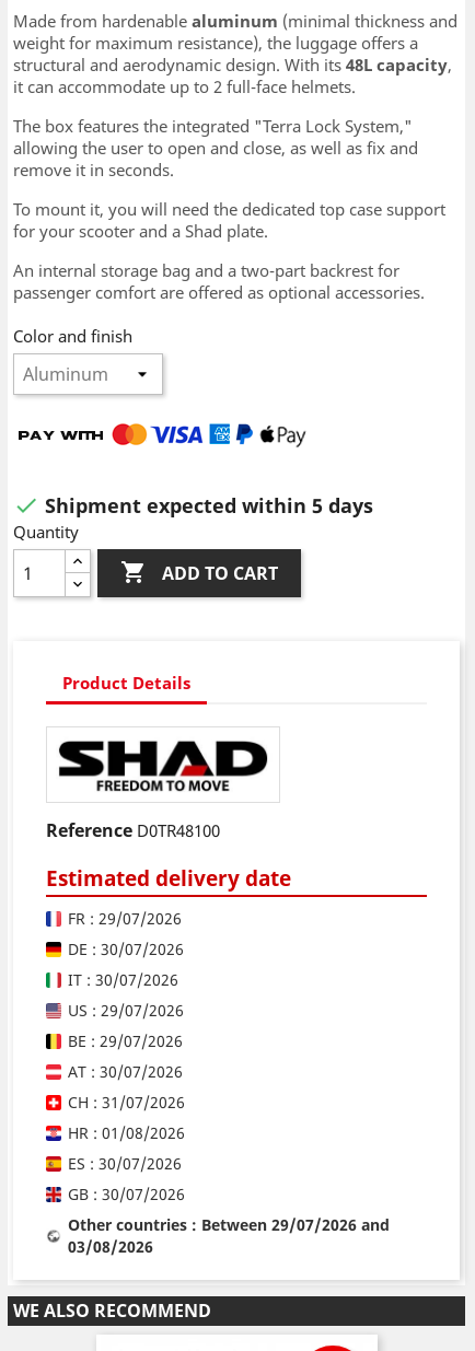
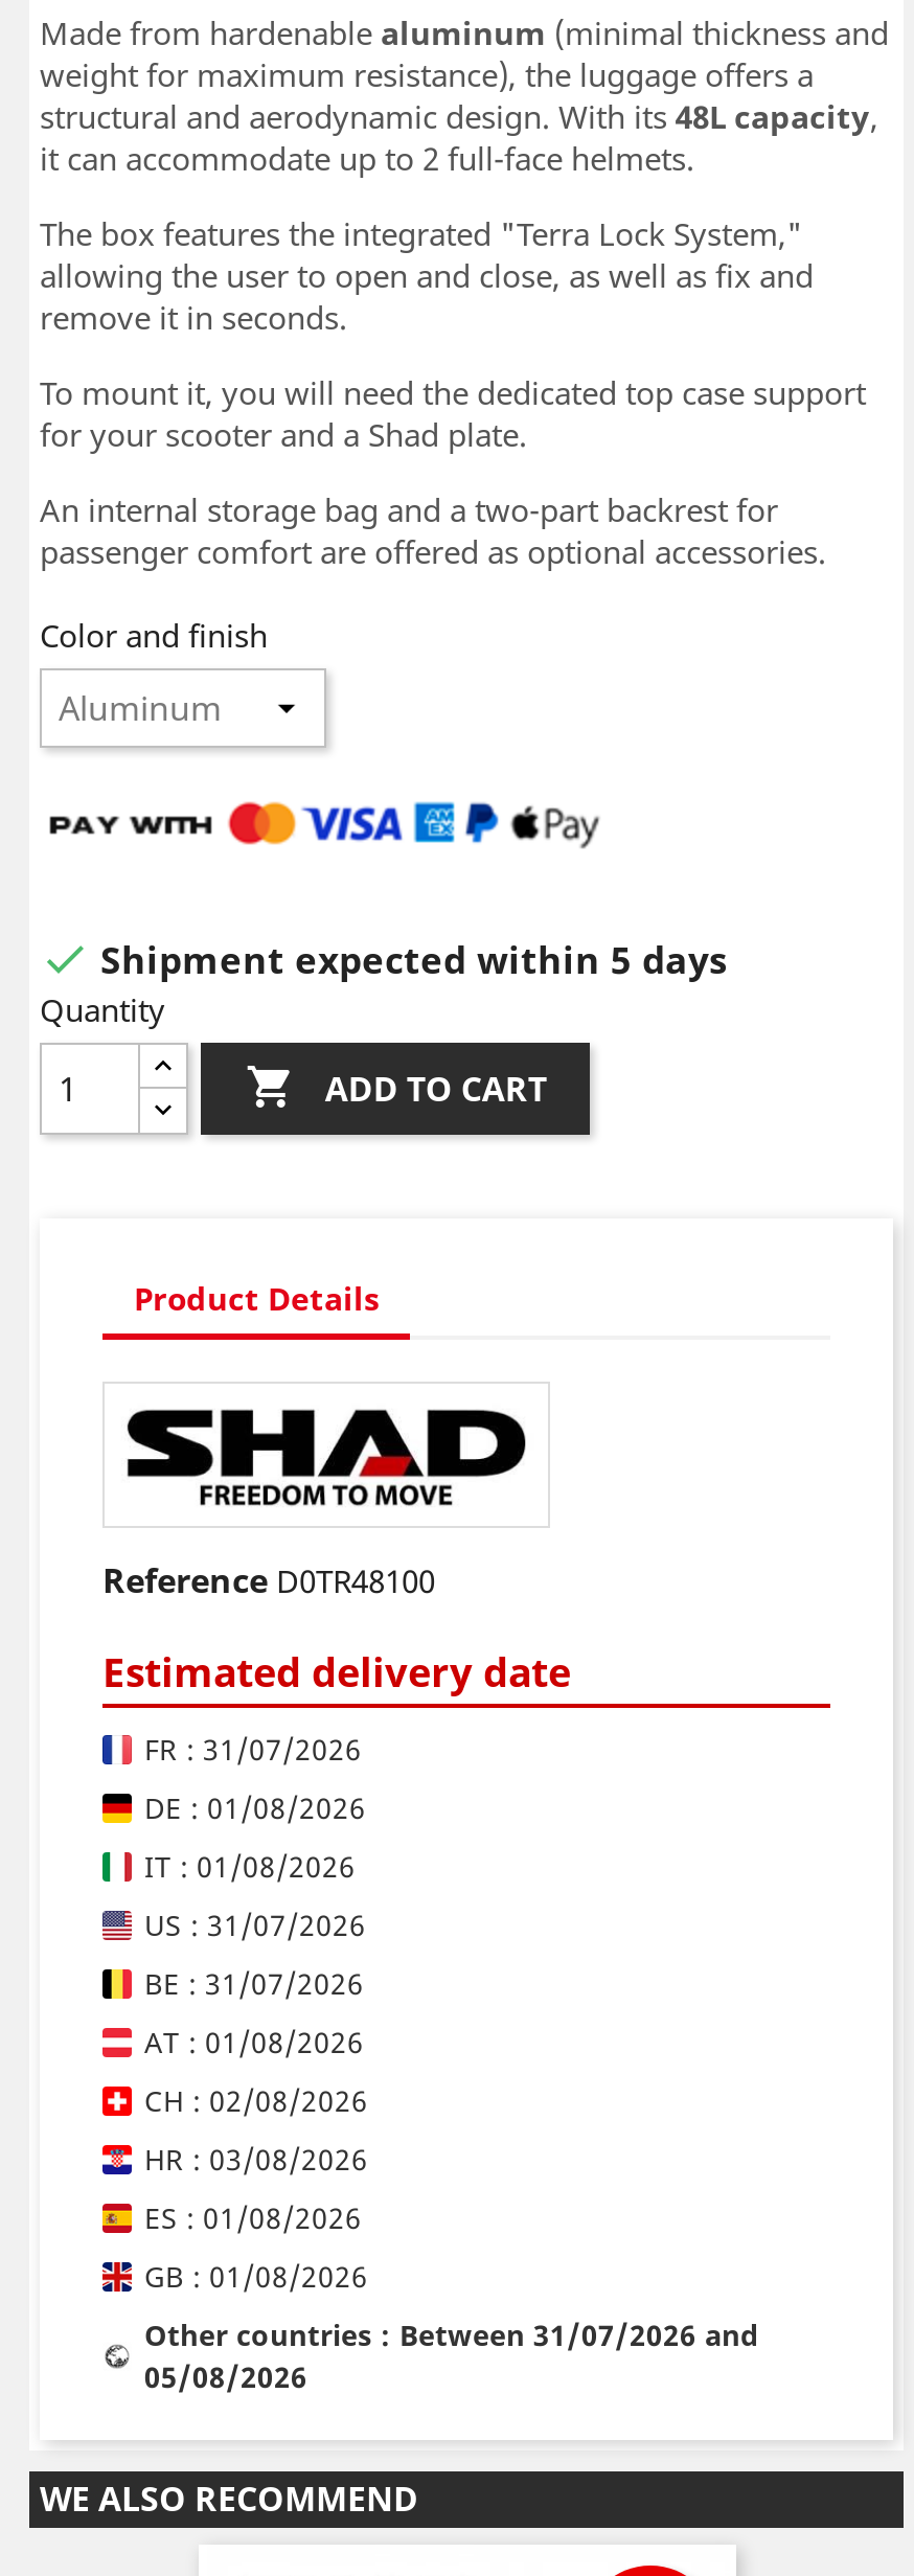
- FR : 29/07/2026
+ FR : 31/07/2026

- DE : 30/07/2026
+ DE : 01/08/2026

- IT : 30/07/2026
+ IT : 01/08/2026

- US : 29/07/2026
+ US : 31/07/2026

- BE : 29/07/2026
+ BE : 31/07/2026

- AT : 30/07/2026
+ AT : 01/08/2026

- CH : 31/07/2026
+ CH : 02/08/2026

- HR : 01/08/2026
+ HR : 03/08/2026

- ES : 30/07/2026
+ ES : 01/08/2026

- GB : 30/07/2026
+ GB : 01/08/2026

- Other countries : Between 29/07/2026 and
+ Other countries : Between 31/07/2026 and

- 03/08/2026
+ 05/08/2026
